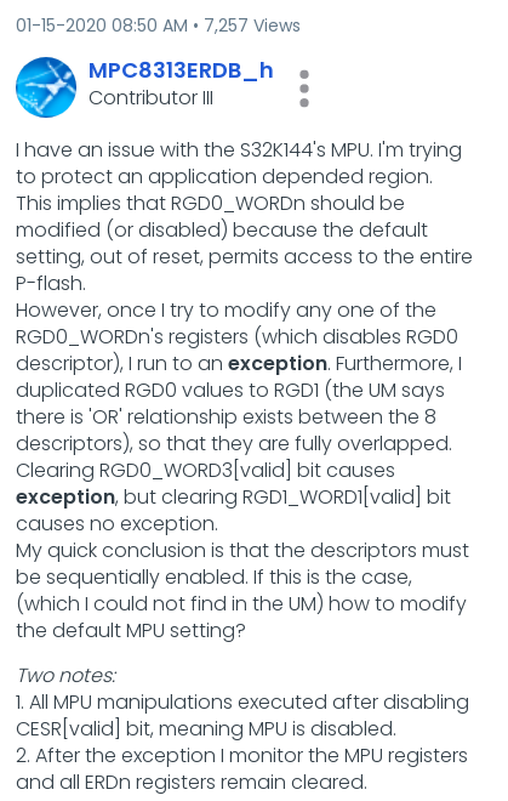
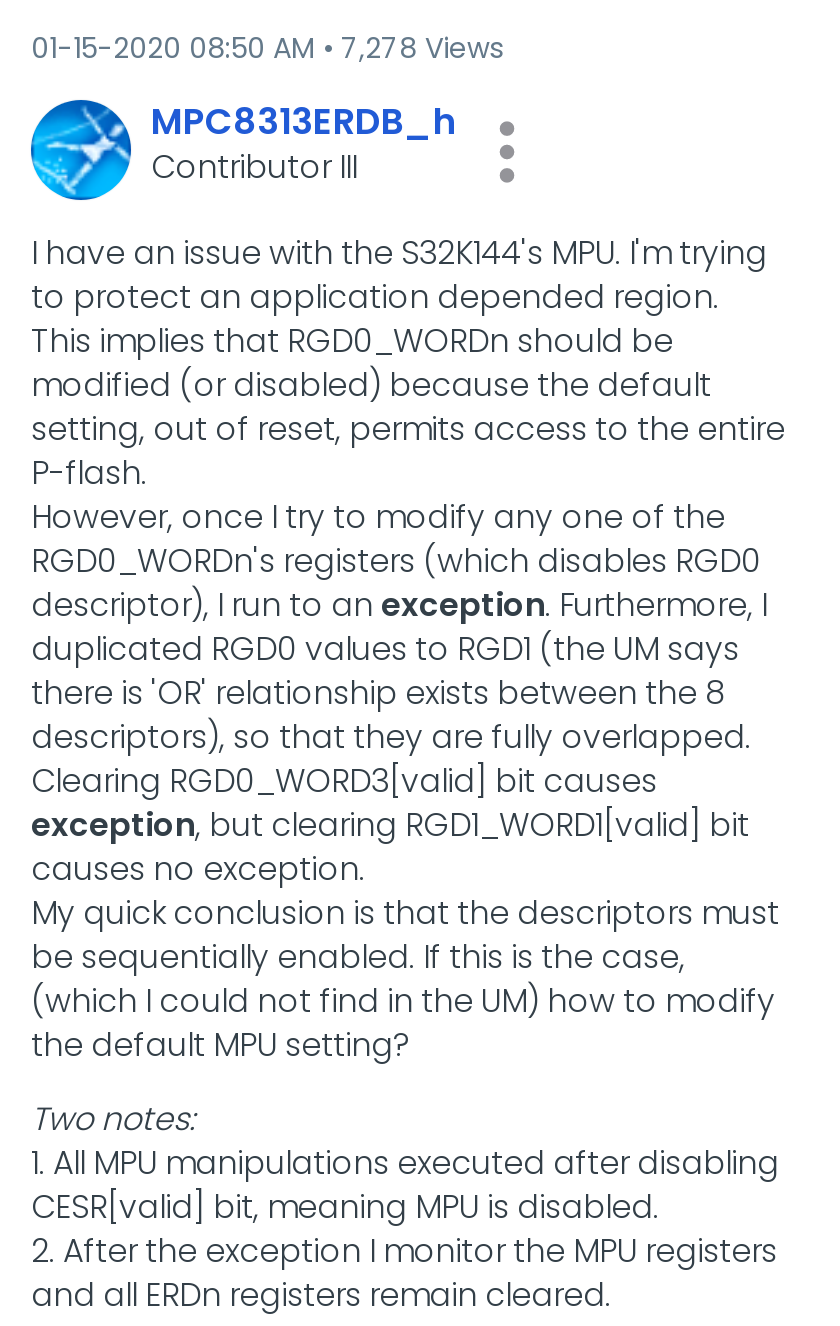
- 01-15-2020 08:50 AM 7,257 Views
+ 01-15-2020 08:50 AM 7,278 Views
